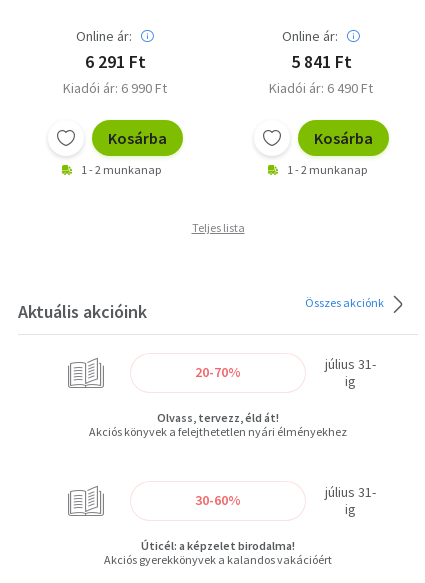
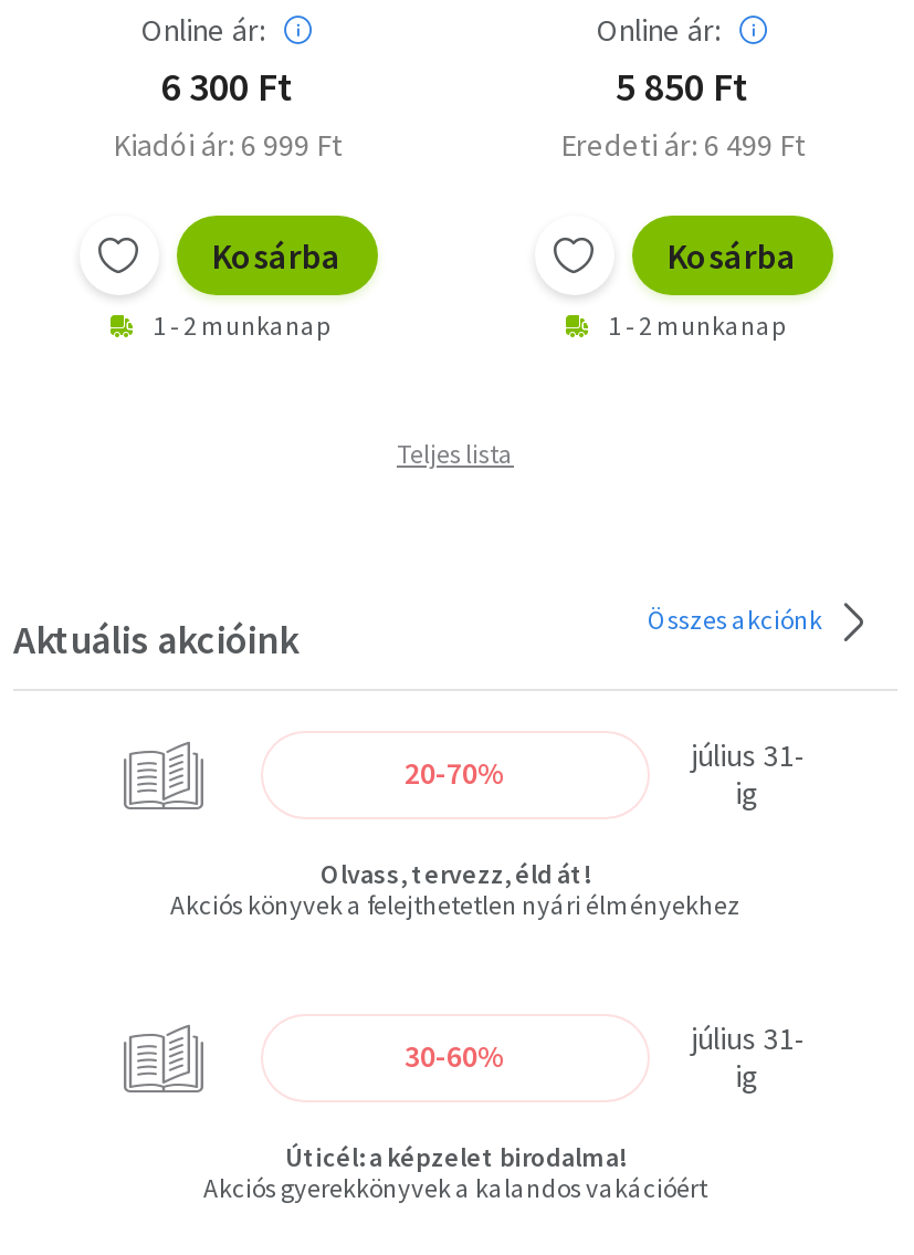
- 6 291 Ft
+ 6 300 Ft

- 5 841 Ft
+ 5 850 Ft

- Kiadói ár: 6 990 Ft
+ Kiadói ár: 6 999 Ft

- Kiadói ár: 6 490 Ft
+ Eredeti ár: 6 499 Ft
